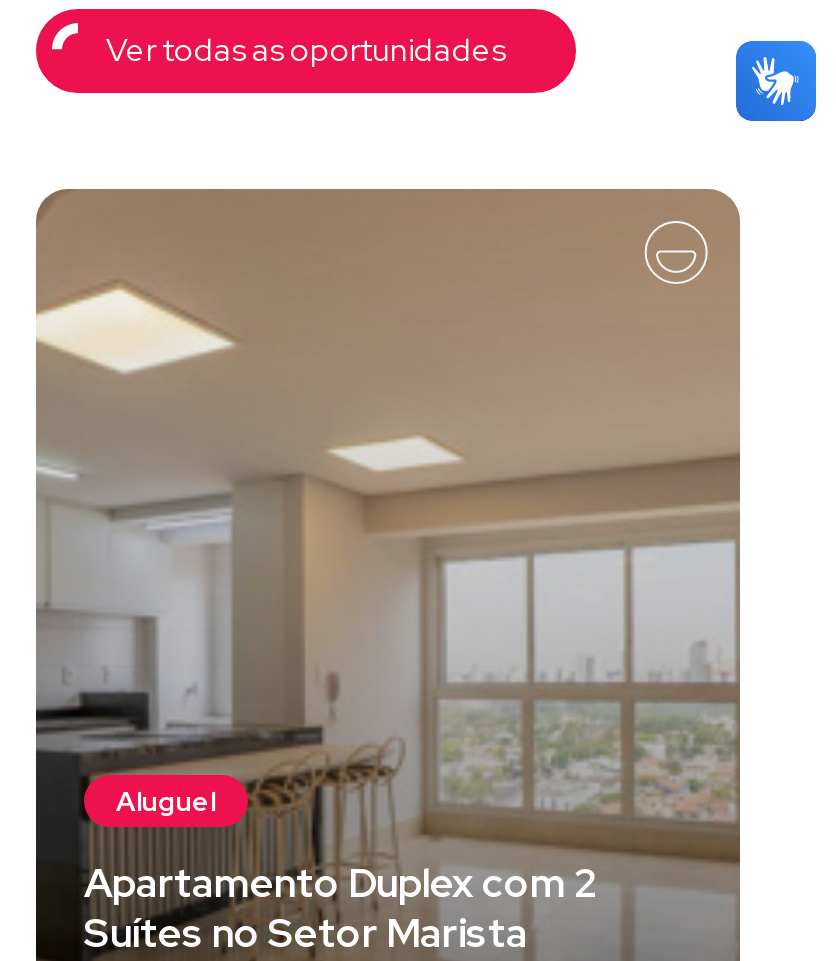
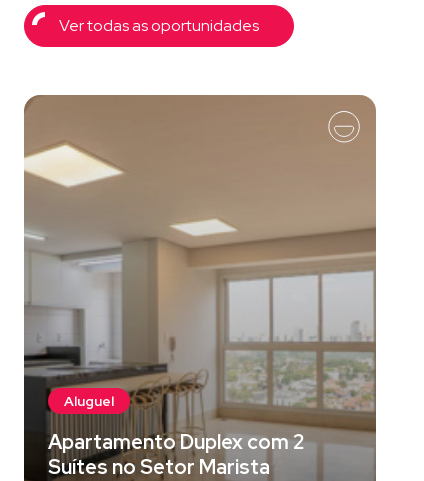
- [image]
